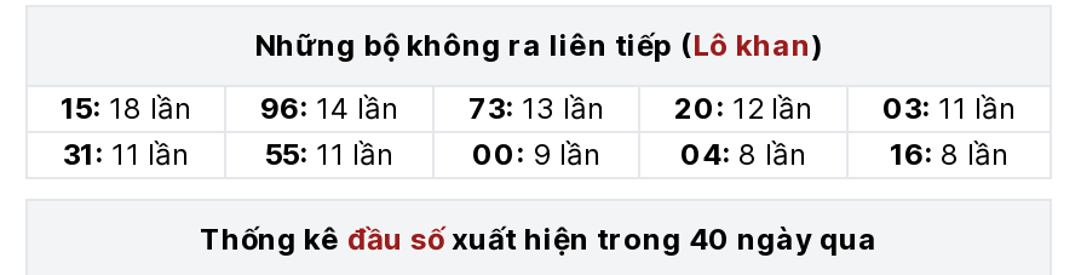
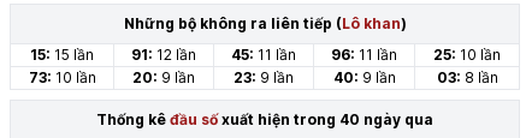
- 15: 18 lần
+ 15: 15 lần

- 96: 14 lần
+ 91: 12 lần

- 73: 13 lần
+ 45: 11 lần

- 20: 12 lần
+ 96: 11 lần

- 03: 11 lần
+ 25: 10 lần

- 31: 11 lần
+ 73: 10 lần

- 55: 11 lần
+ 20: 9 lần

- 00: 9 lần
+ 23: 9 lần

- 04: 8 lần
+ 40: 9 lần

- 16: 8 lần
+ 03: 8 lần
